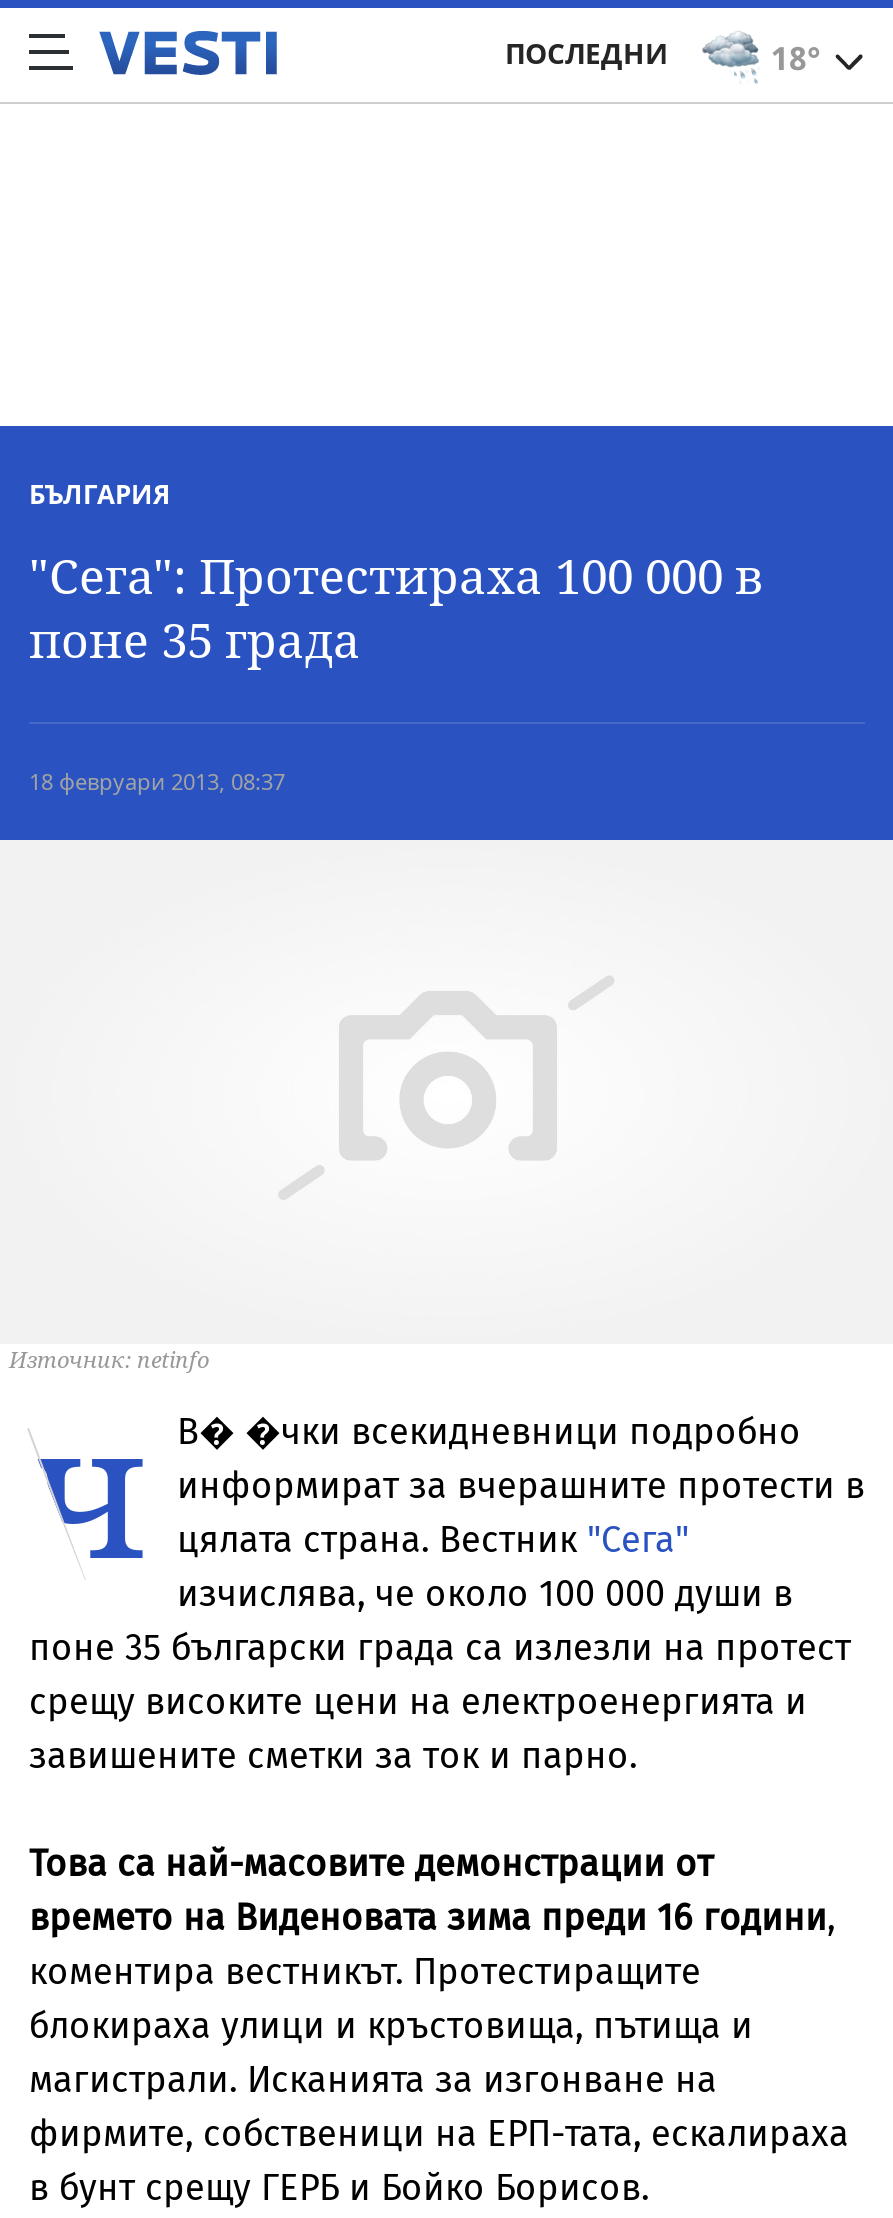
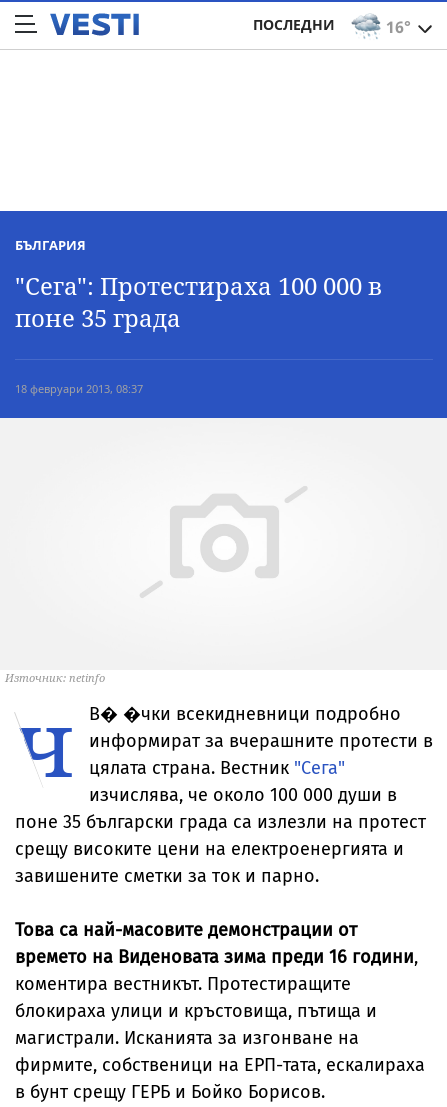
- 18°
+ 16°
